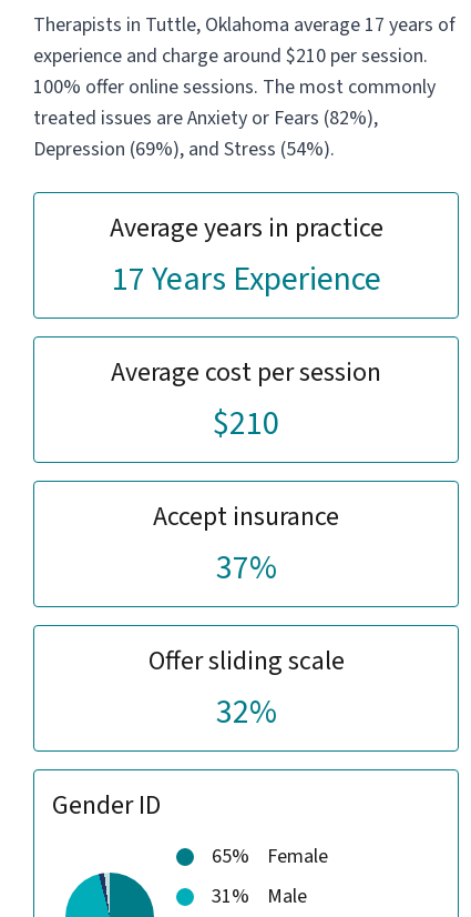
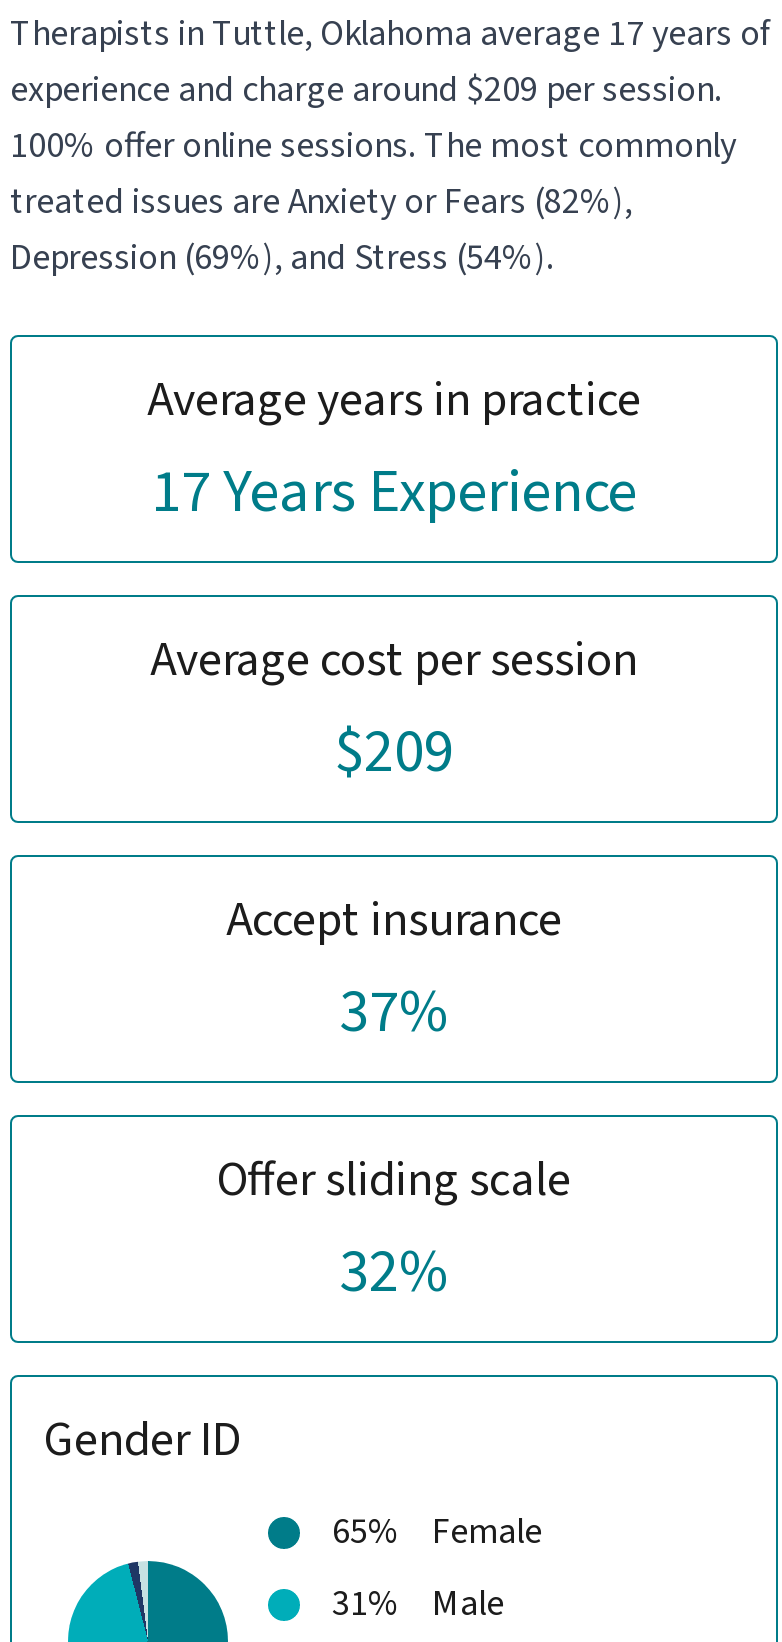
- experience and charge around $210 per session.
+ experience and charge around $209 per session.

- $210
+ $209
